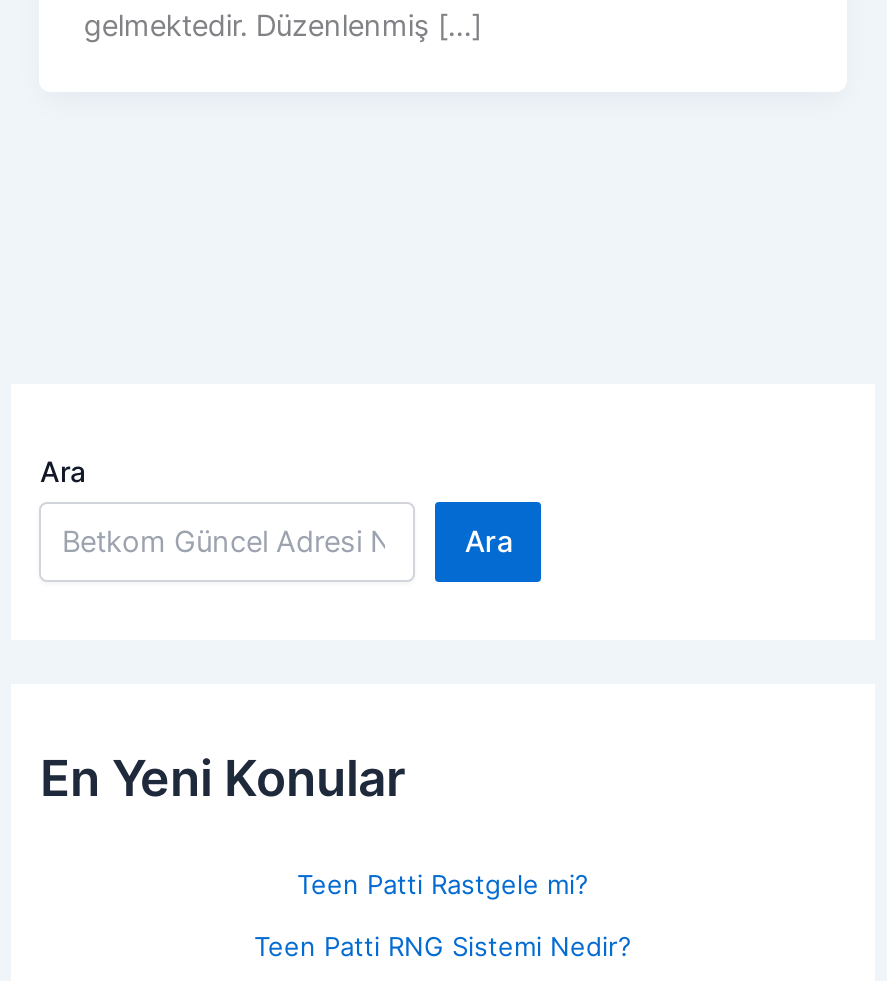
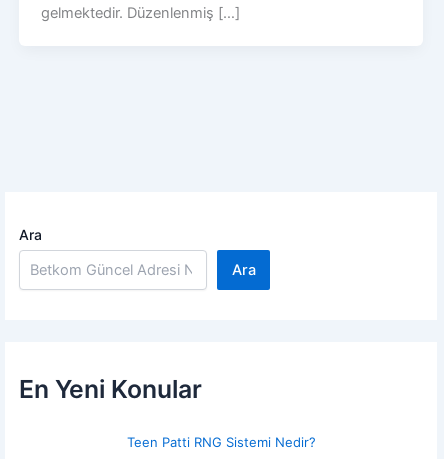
- Teen Patti Rastgele mi?
